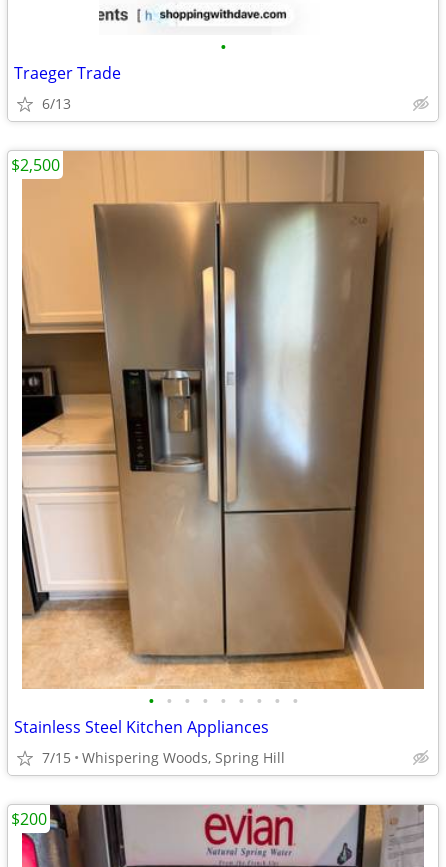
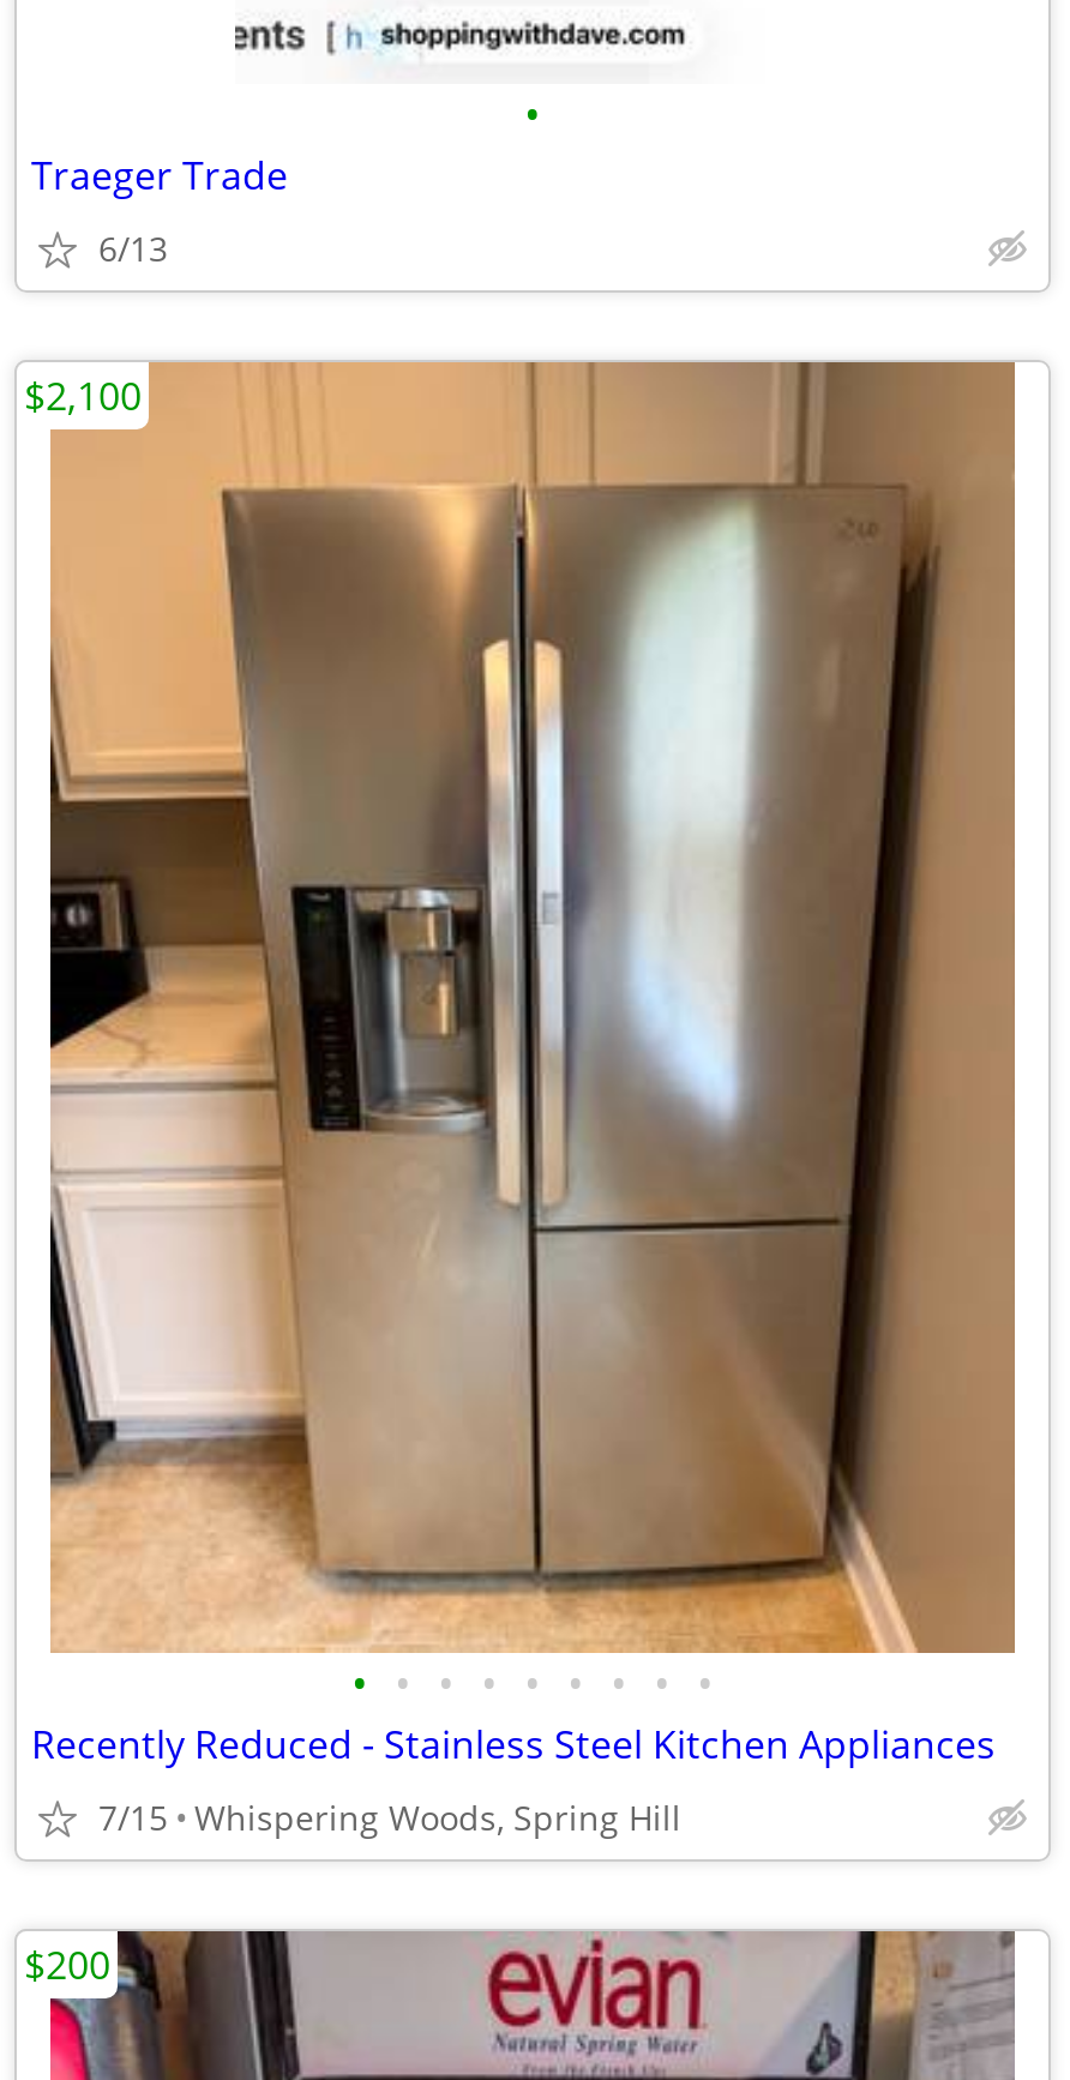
- $2,500
+ $2,100

- Stainless Steel Kitchen Appliances
+ Recently Reduced - Stainless Steel Kitchen Appliances
